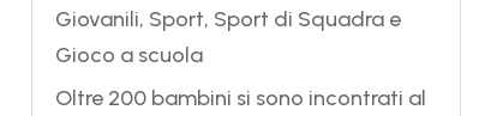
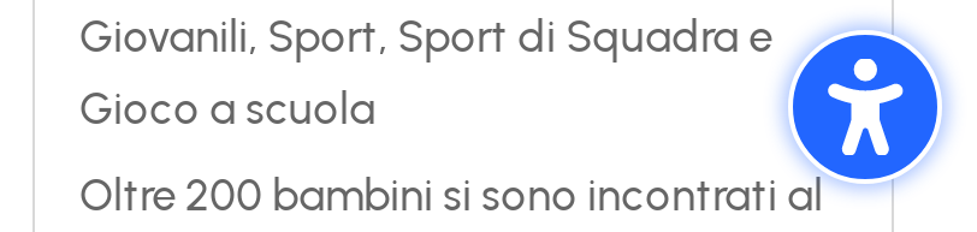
+ [image]
